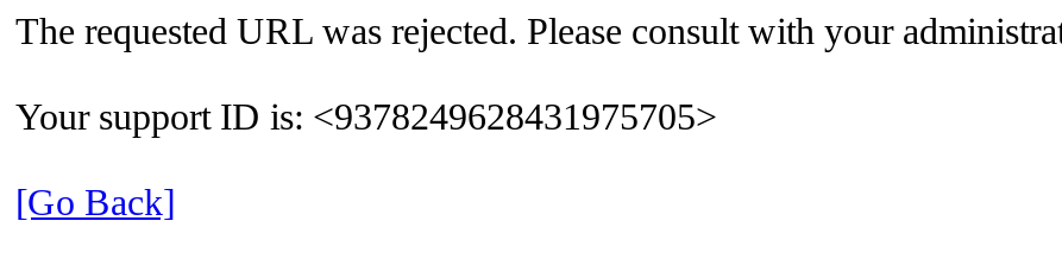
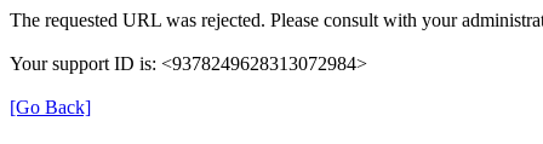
- Your support ID is: <9378249628431975705>
+ Your support ID is: <9378249628313072984>
